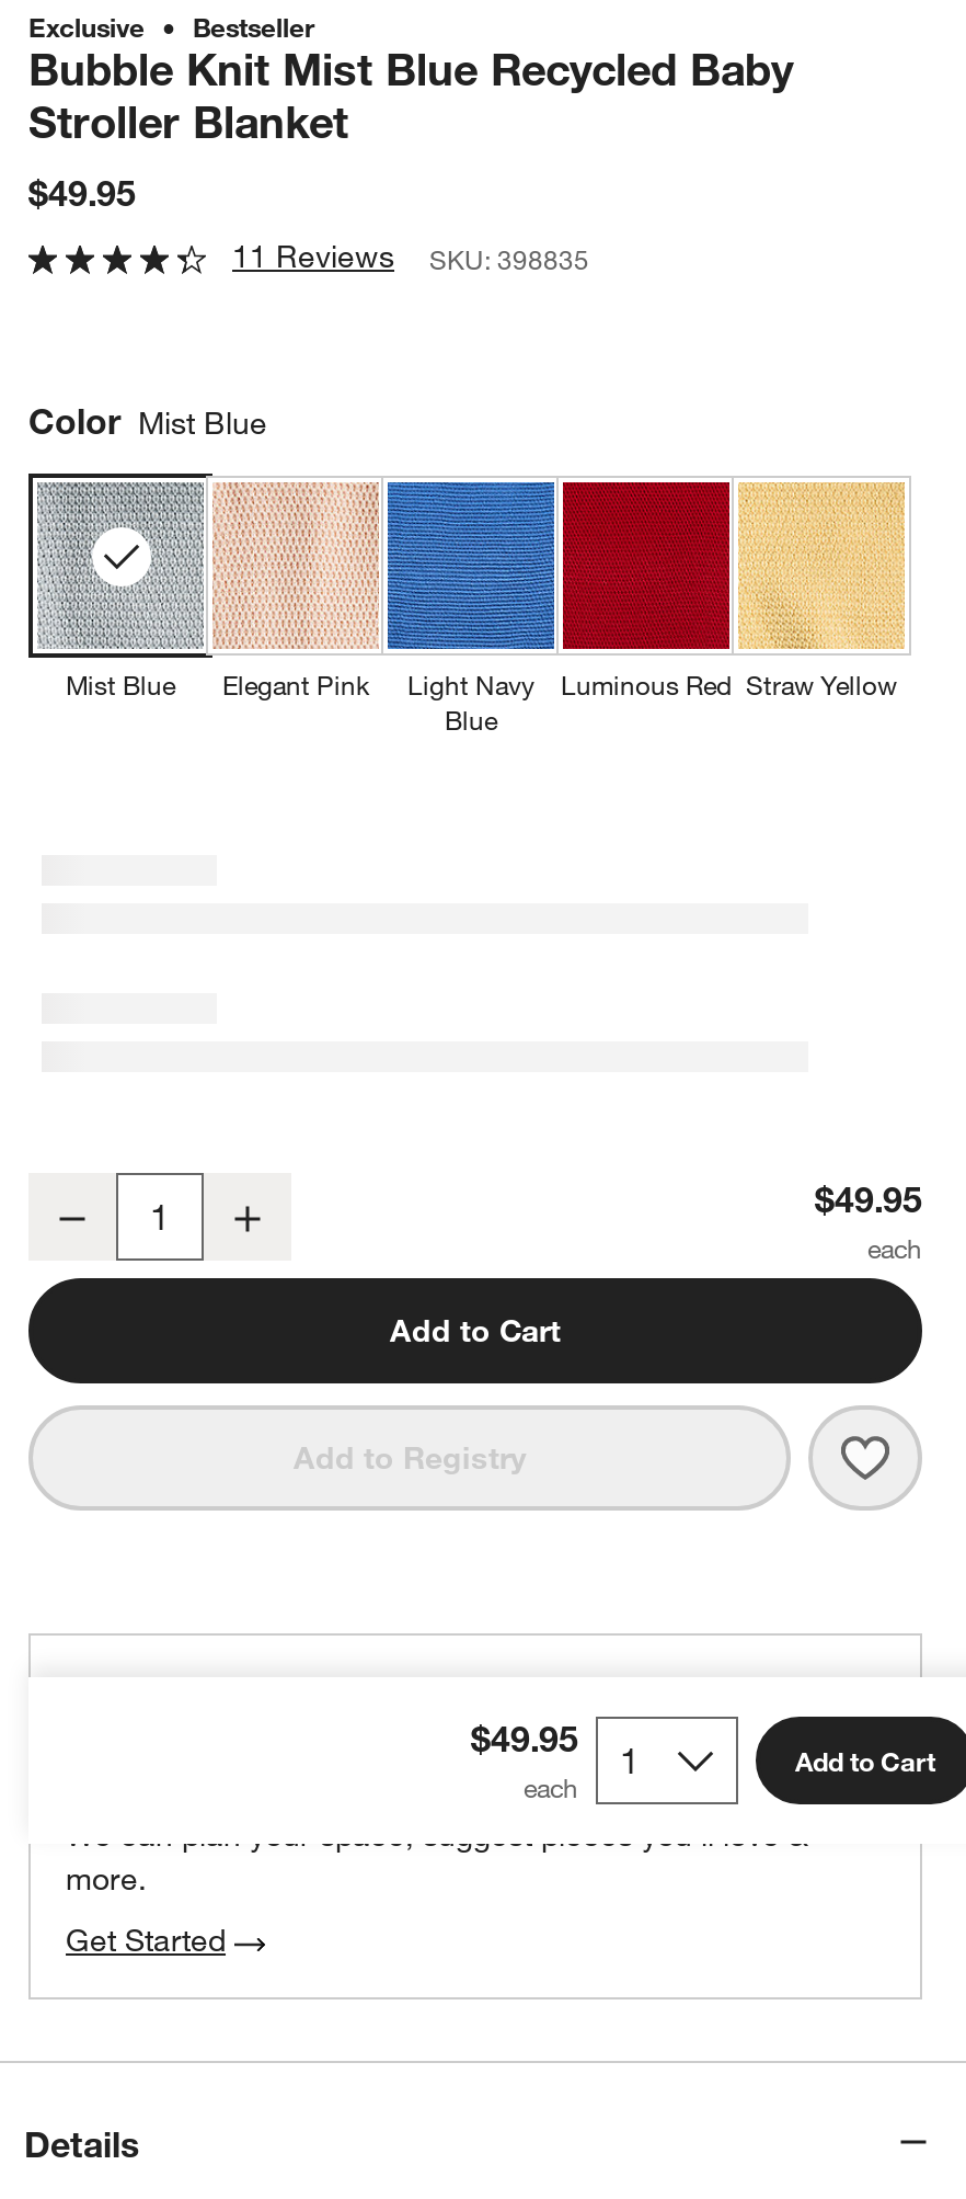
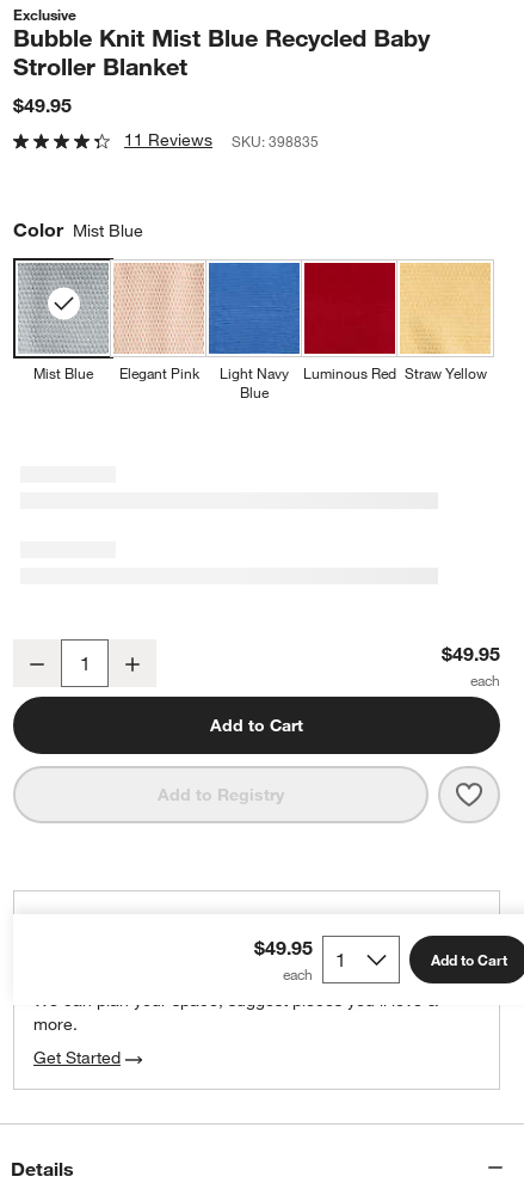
- Bestseller
